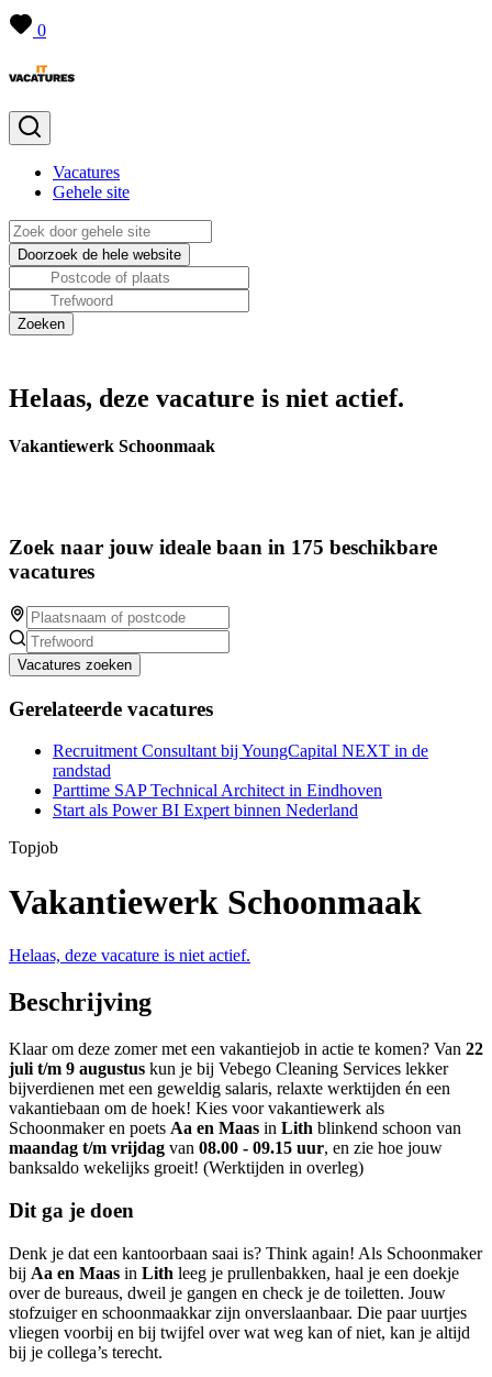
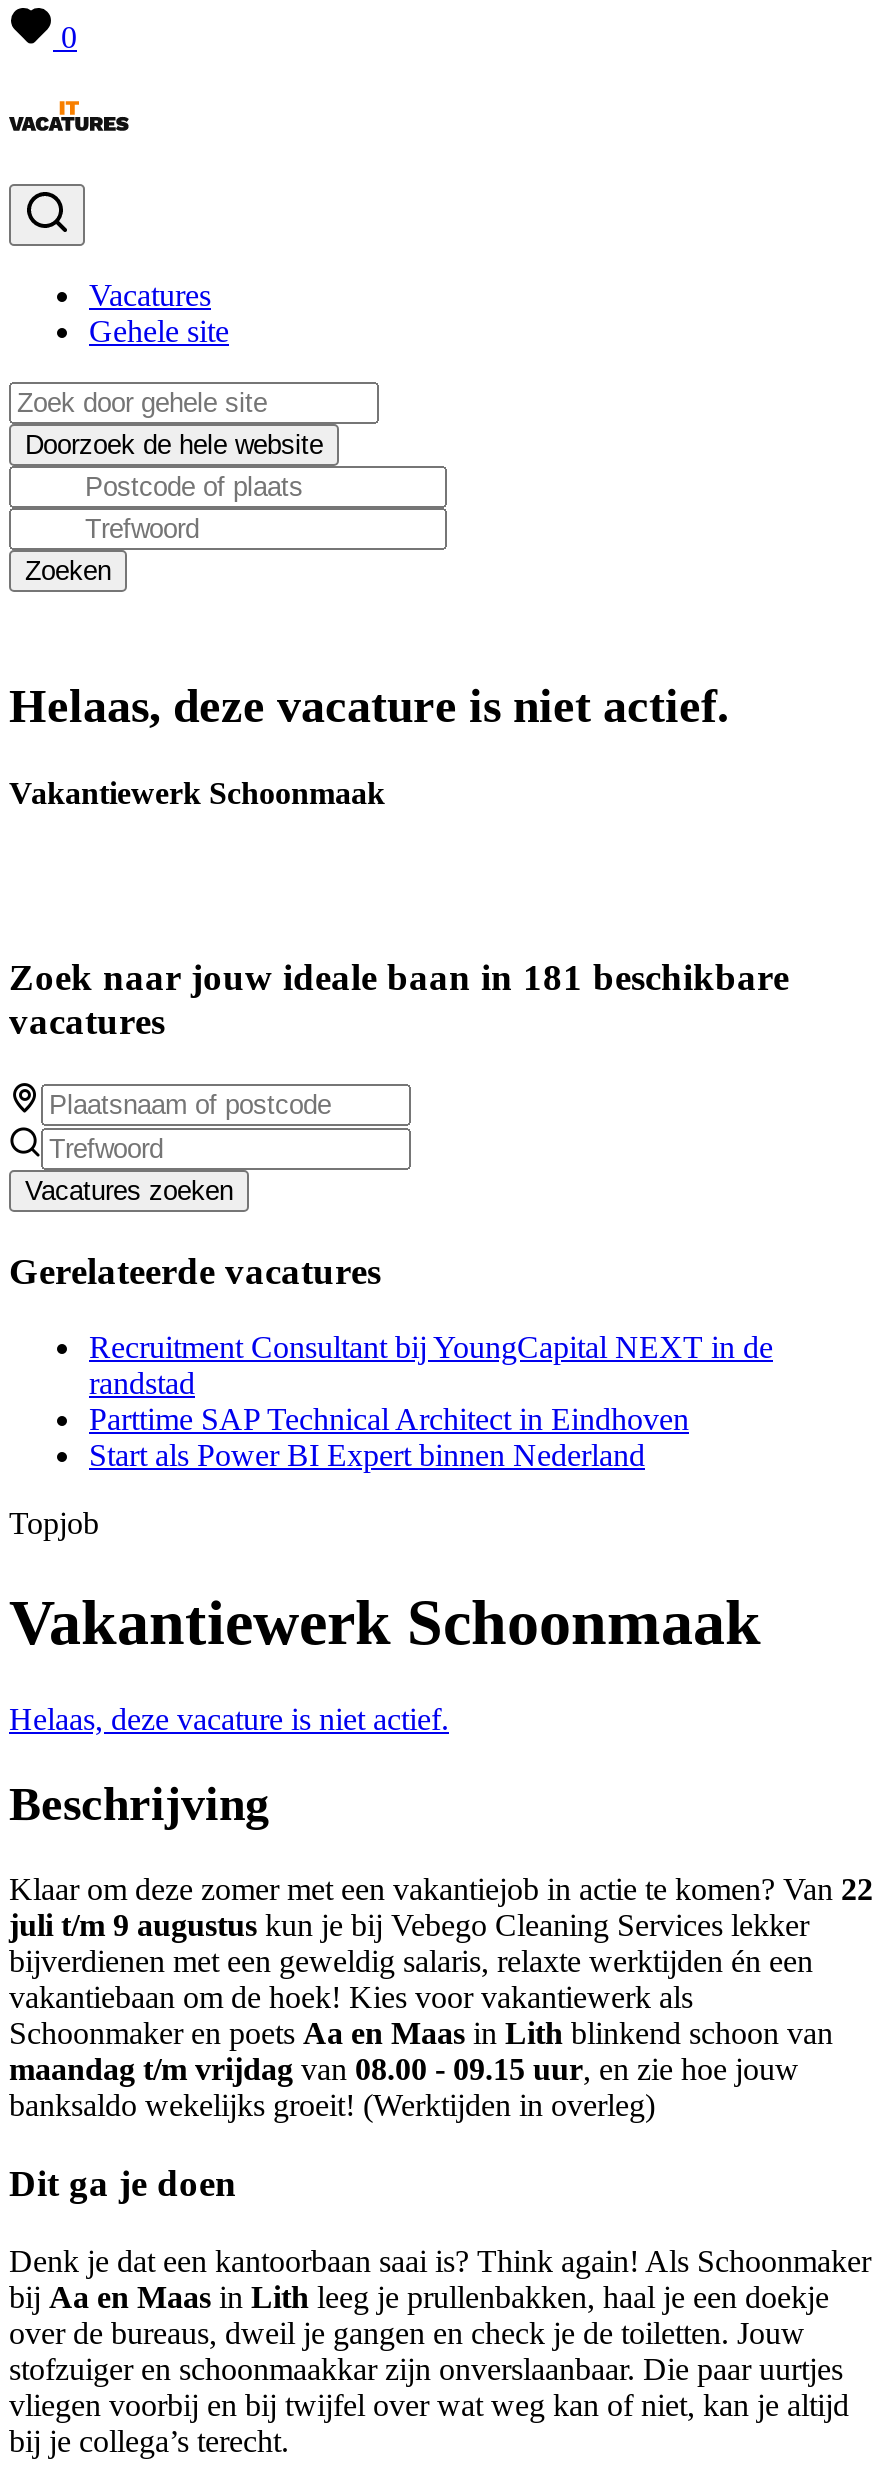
- Zoek naar jouw ideale baan in 175 beschikbare
+ Zoek naar jouw ideale baan in 181 beschikbare
